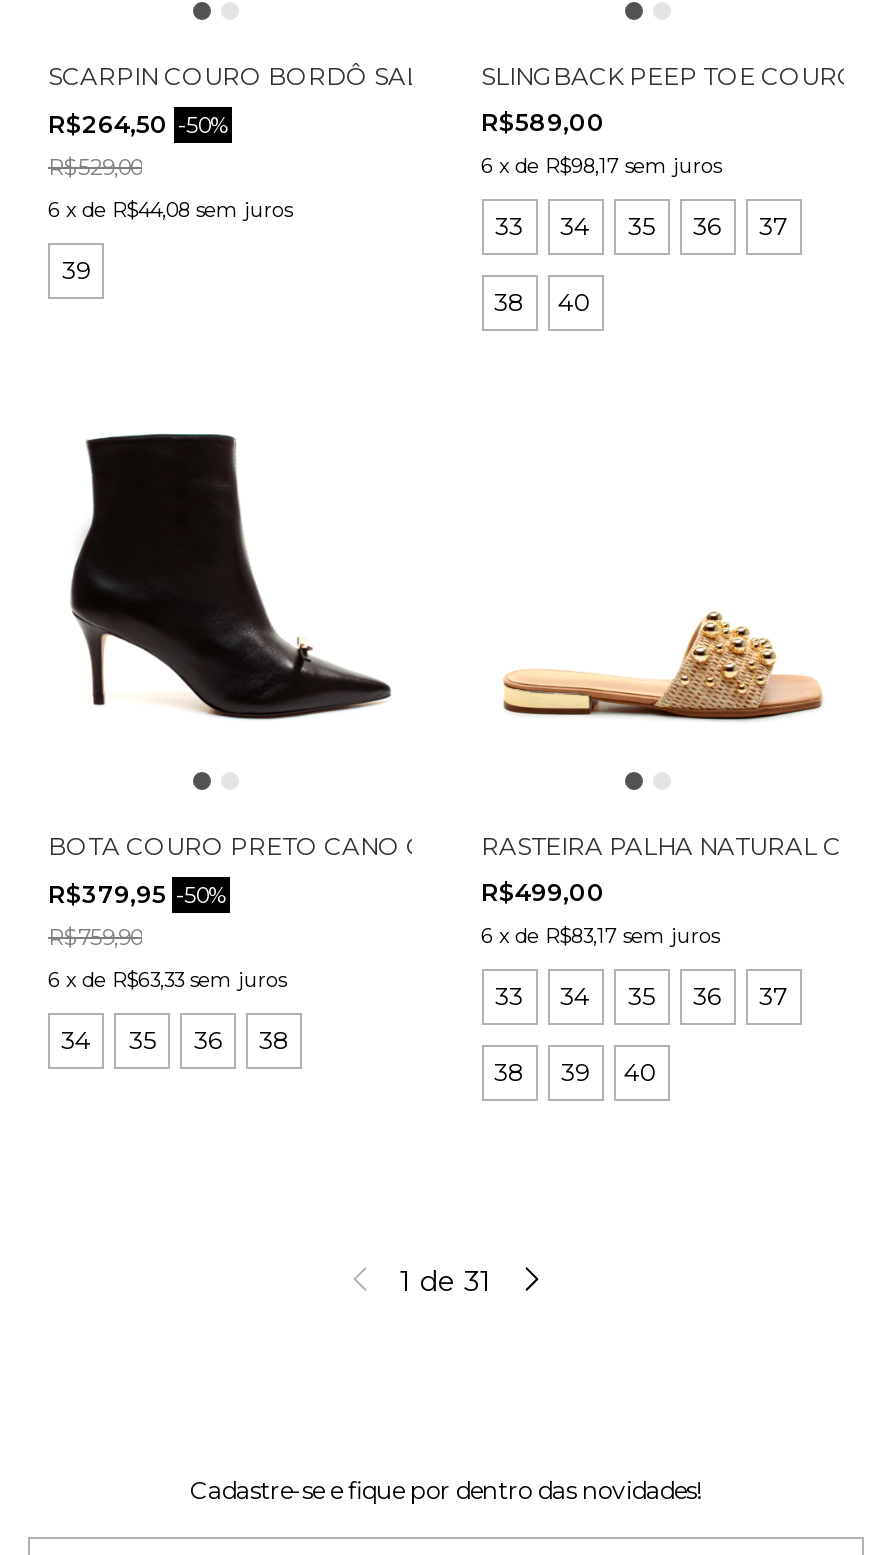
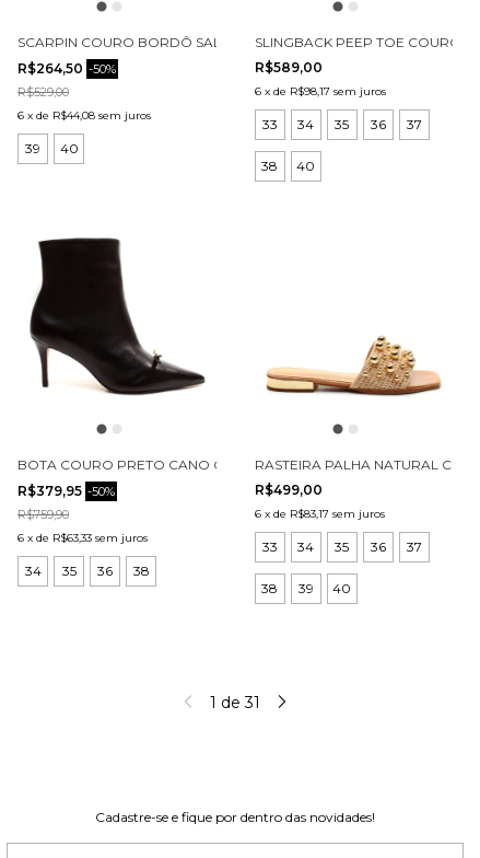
+ 40
